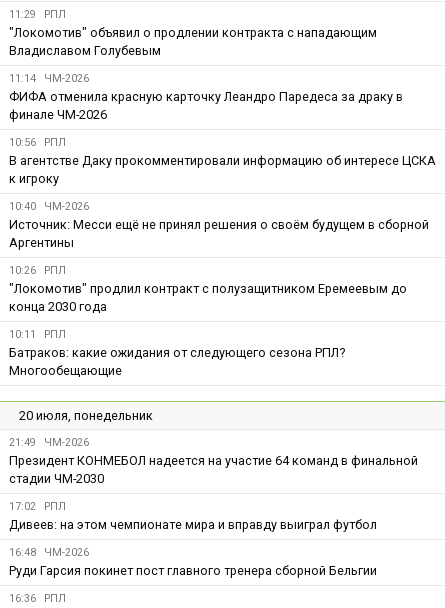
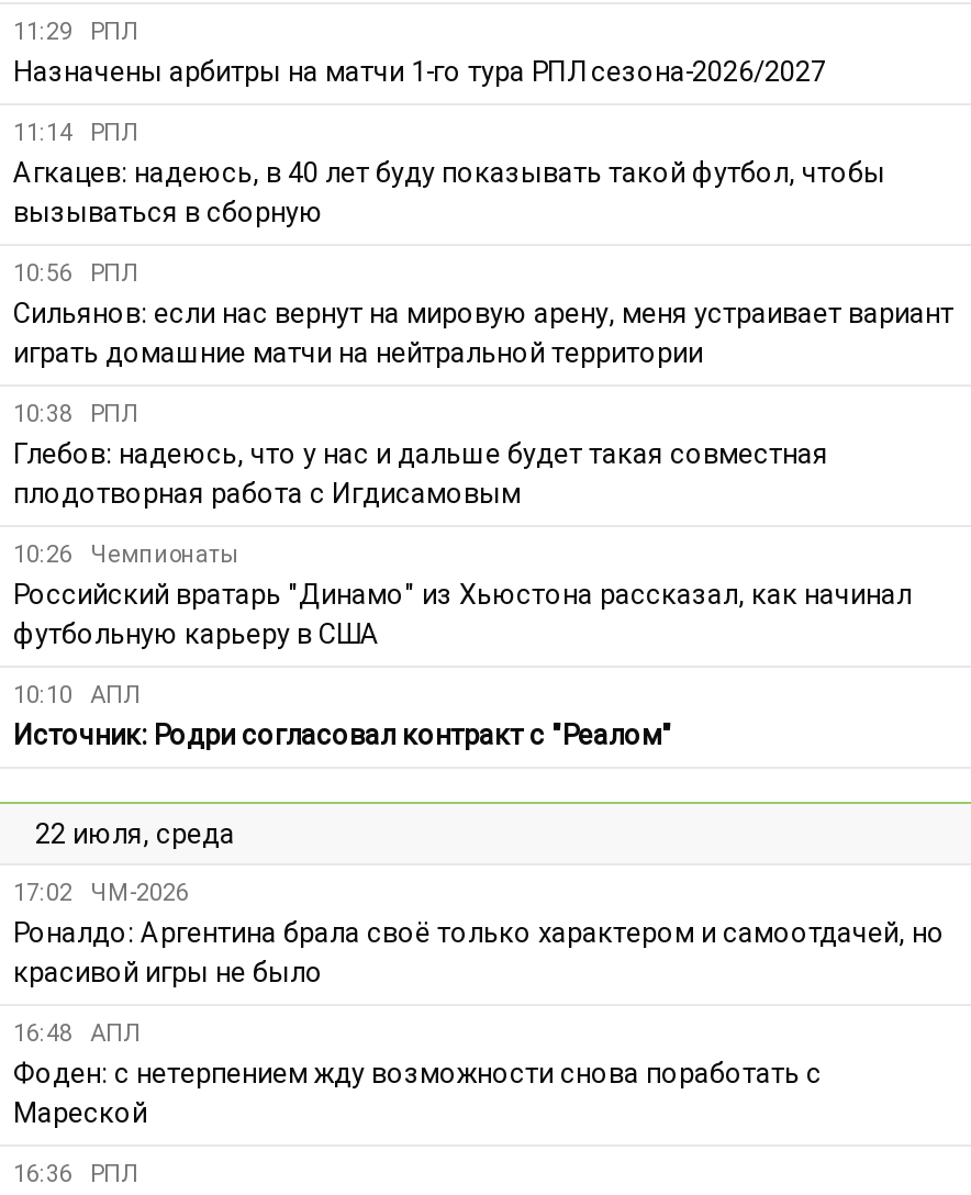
- "Локомотив" объявил о продлении контракта с нападающим
- Владиславом Голубевым
+ Назначены арбитры на матчи 1-го тура РПЛ сезона-2026/2027

- 11:14 ЧМ-2026
- ФИФА отменила красную карточку Леандро Паредеса за драку в
- финале ЧМ-2026
+ 11:14 РПЛ
+ Агкацев: надеюсь, в 40 лет буду показывать такой футбол, чтобы
+ вызываться в сборную

- В агентстве Даку прокомментировали информацию об интересе ЦСКА
- к игроку
- 10:40 ЧМ-2026
- Источник: Месси ещё не принял решения о своём будущем в сборной
- Аргентины
- 10:26 РПЛ
- "Локомотив" продлил контракт с полузащитником Еремеевым до
- конца 2030 года
- 10:11 РПЛ
- Батраков: какие ожидания от следующего сезона РПЛ?
- Многообещающие
- 20 июля, понедельник
- 21:49 ЧМ-2026
- Президент КОНМЕБОЛ надеется на участие 64 команд в финальной
- стадии ЧМ-2030
- 17:02 РПЛ
- Дивеев: на этом чемпионате мира и вправду выиграл футбол
- 16:48 ЧМ-2026
- Руди Гарсия покинет пост главного тренера сборной Бельгии
+ Сильянов: если нас вернут на мировую арену, меня устраивает вариант
+ играть домашние матчи на нейтральной территории
+ 10:38 РПЛ
+ Глебов: надеюсь, что у нас и дальше будет такая совместная
+ плодотворная работа с Игдисамовым
+ 10:26 Чемпионаты
+ Российский вратарь "Динамо" из Хьюстона рассказал, как начинал
+ футбольную карьеру в США
+ 10:10 АПЛ
+ Источник: Родри согласовал контракт с "Реалом"
+ 22 июля, среда
+ 17:02 ЧМ-2026
+ Роналдо: Аргентина брала своё только характером и самоотдачей, но
+ красивой игры не было
+ 16:48 АПЛ
+ Фоден: с нетерпением жду возможности снова поработать с
+ Мареской
